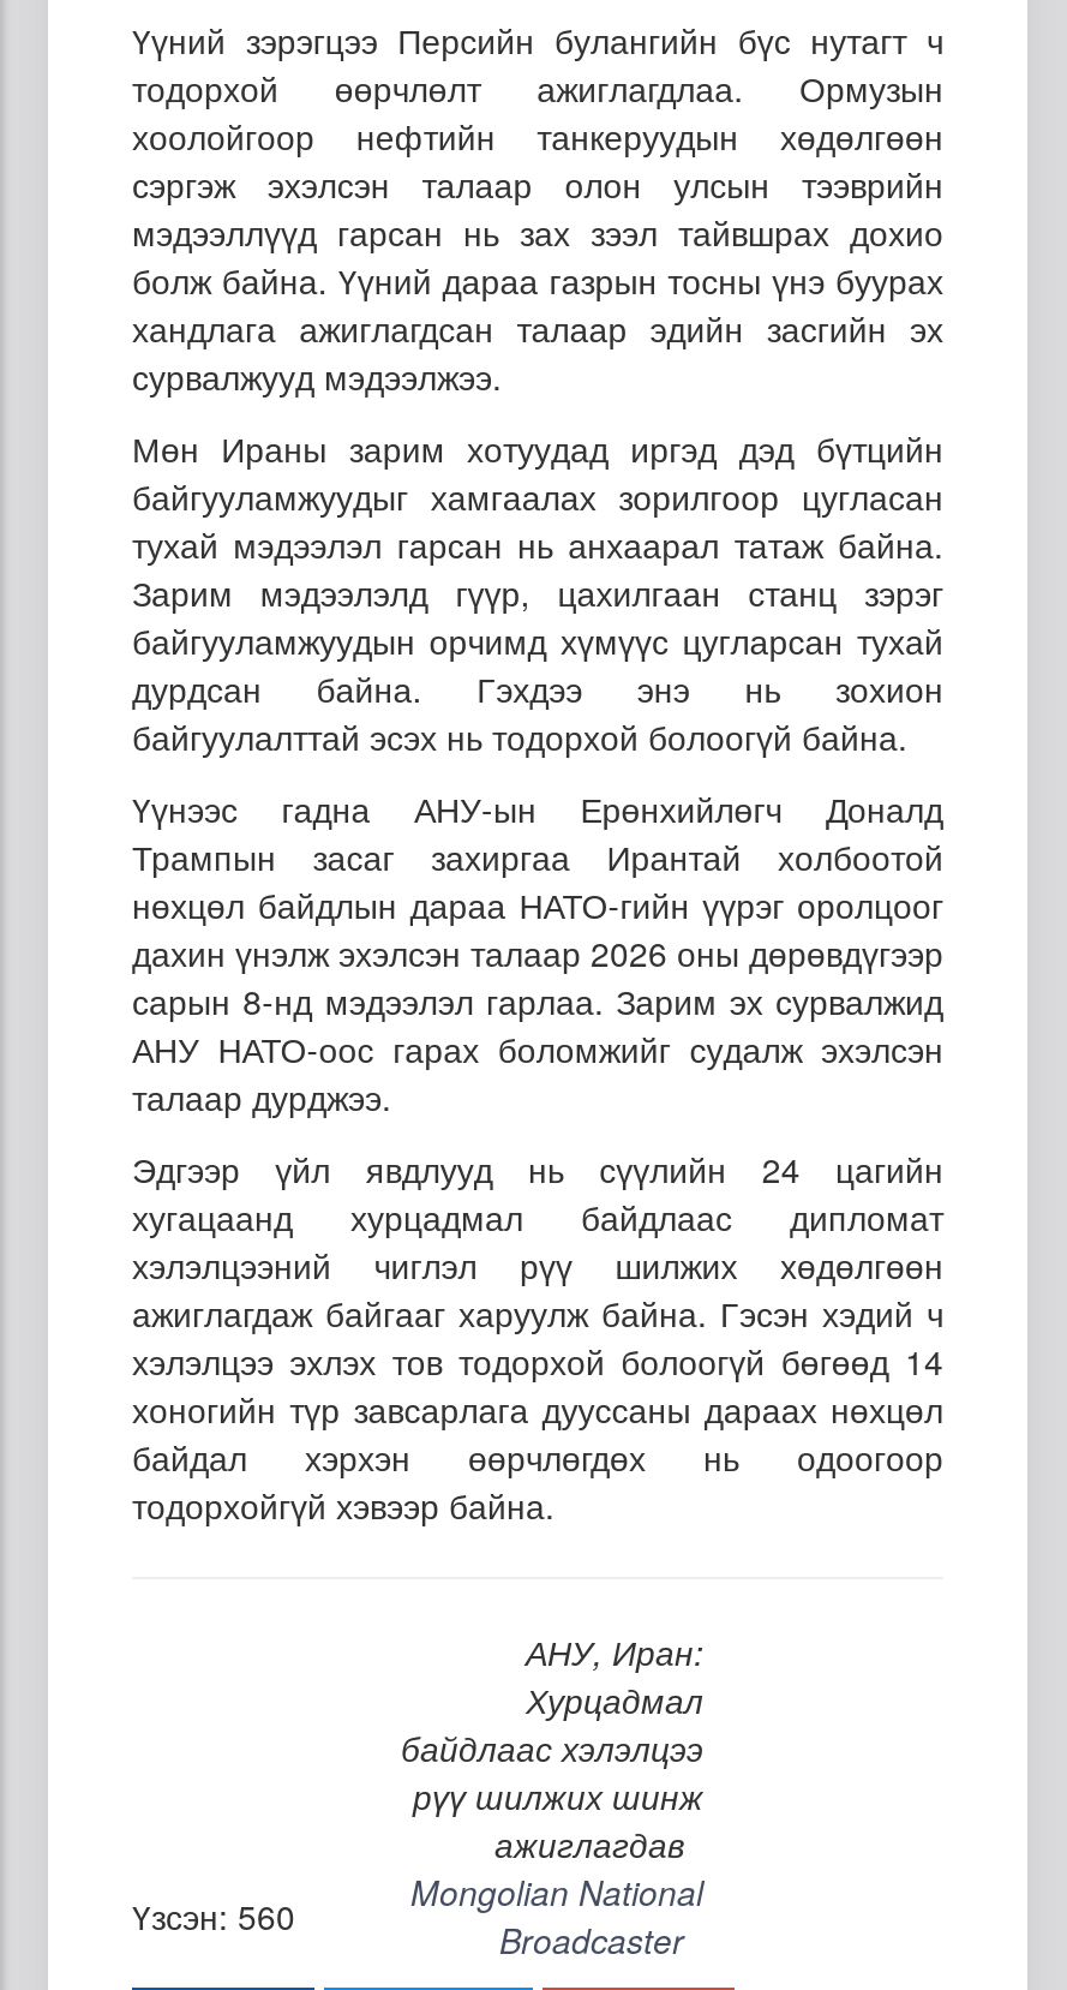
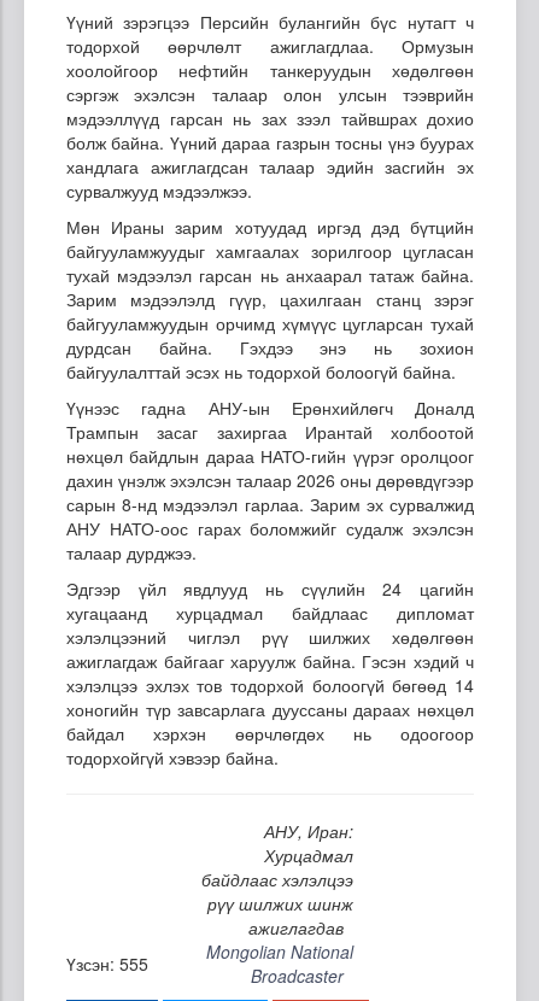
- Үзсэн: 560
+ Үзсэн: 555
